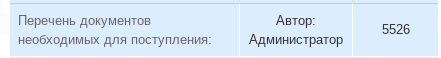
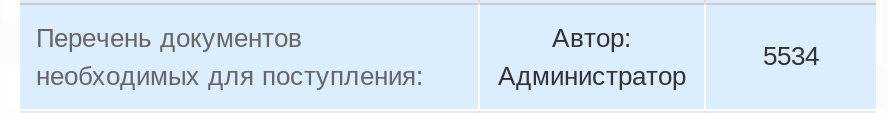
- 5526
+ 5534
